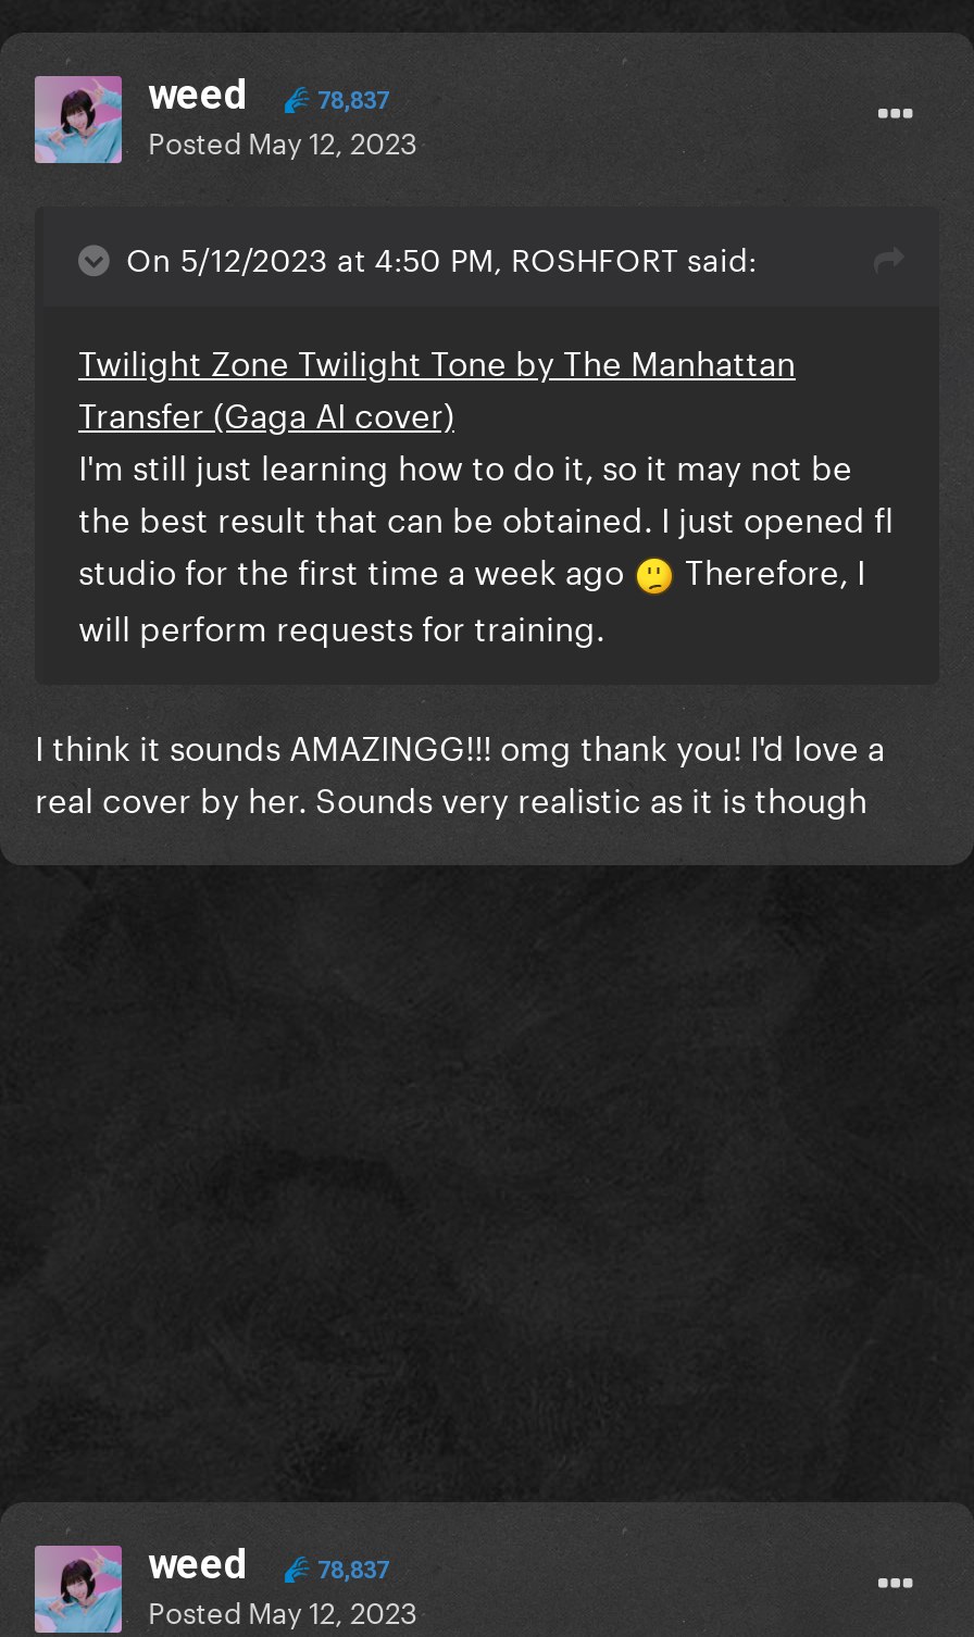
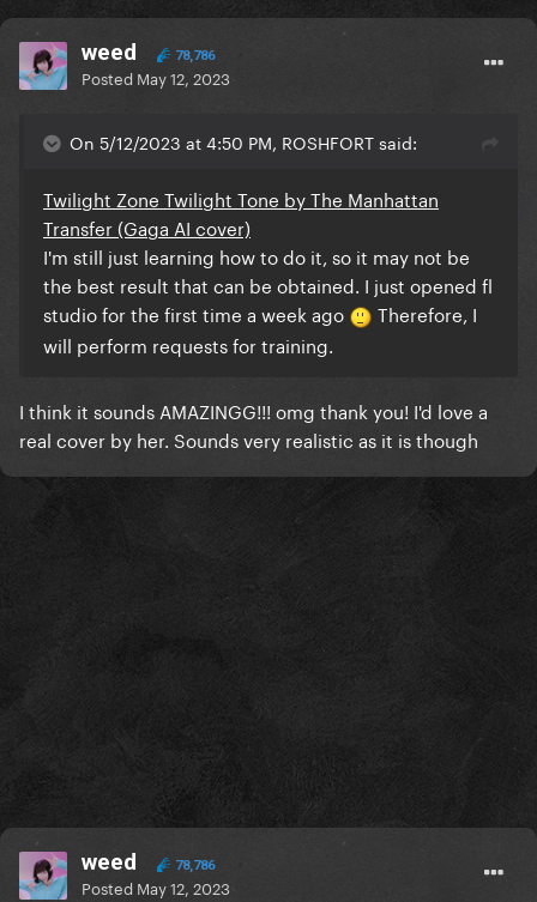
- 78,837
+ 78,786

- 78,837
+ 78,786
